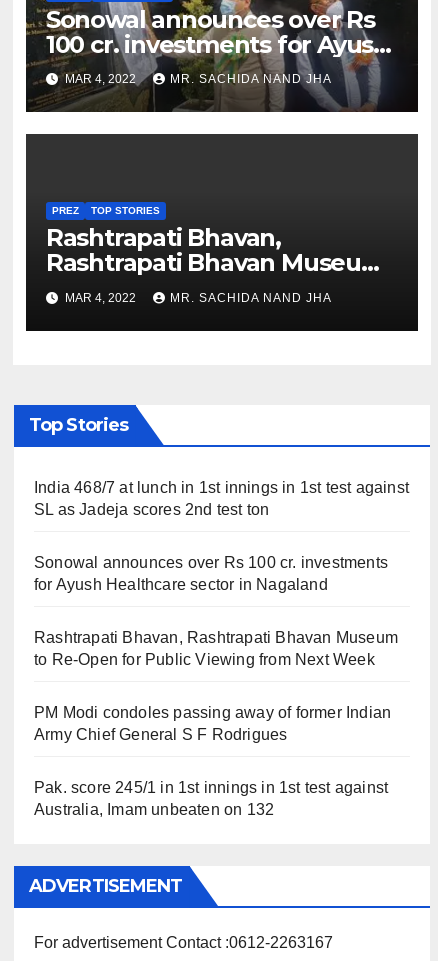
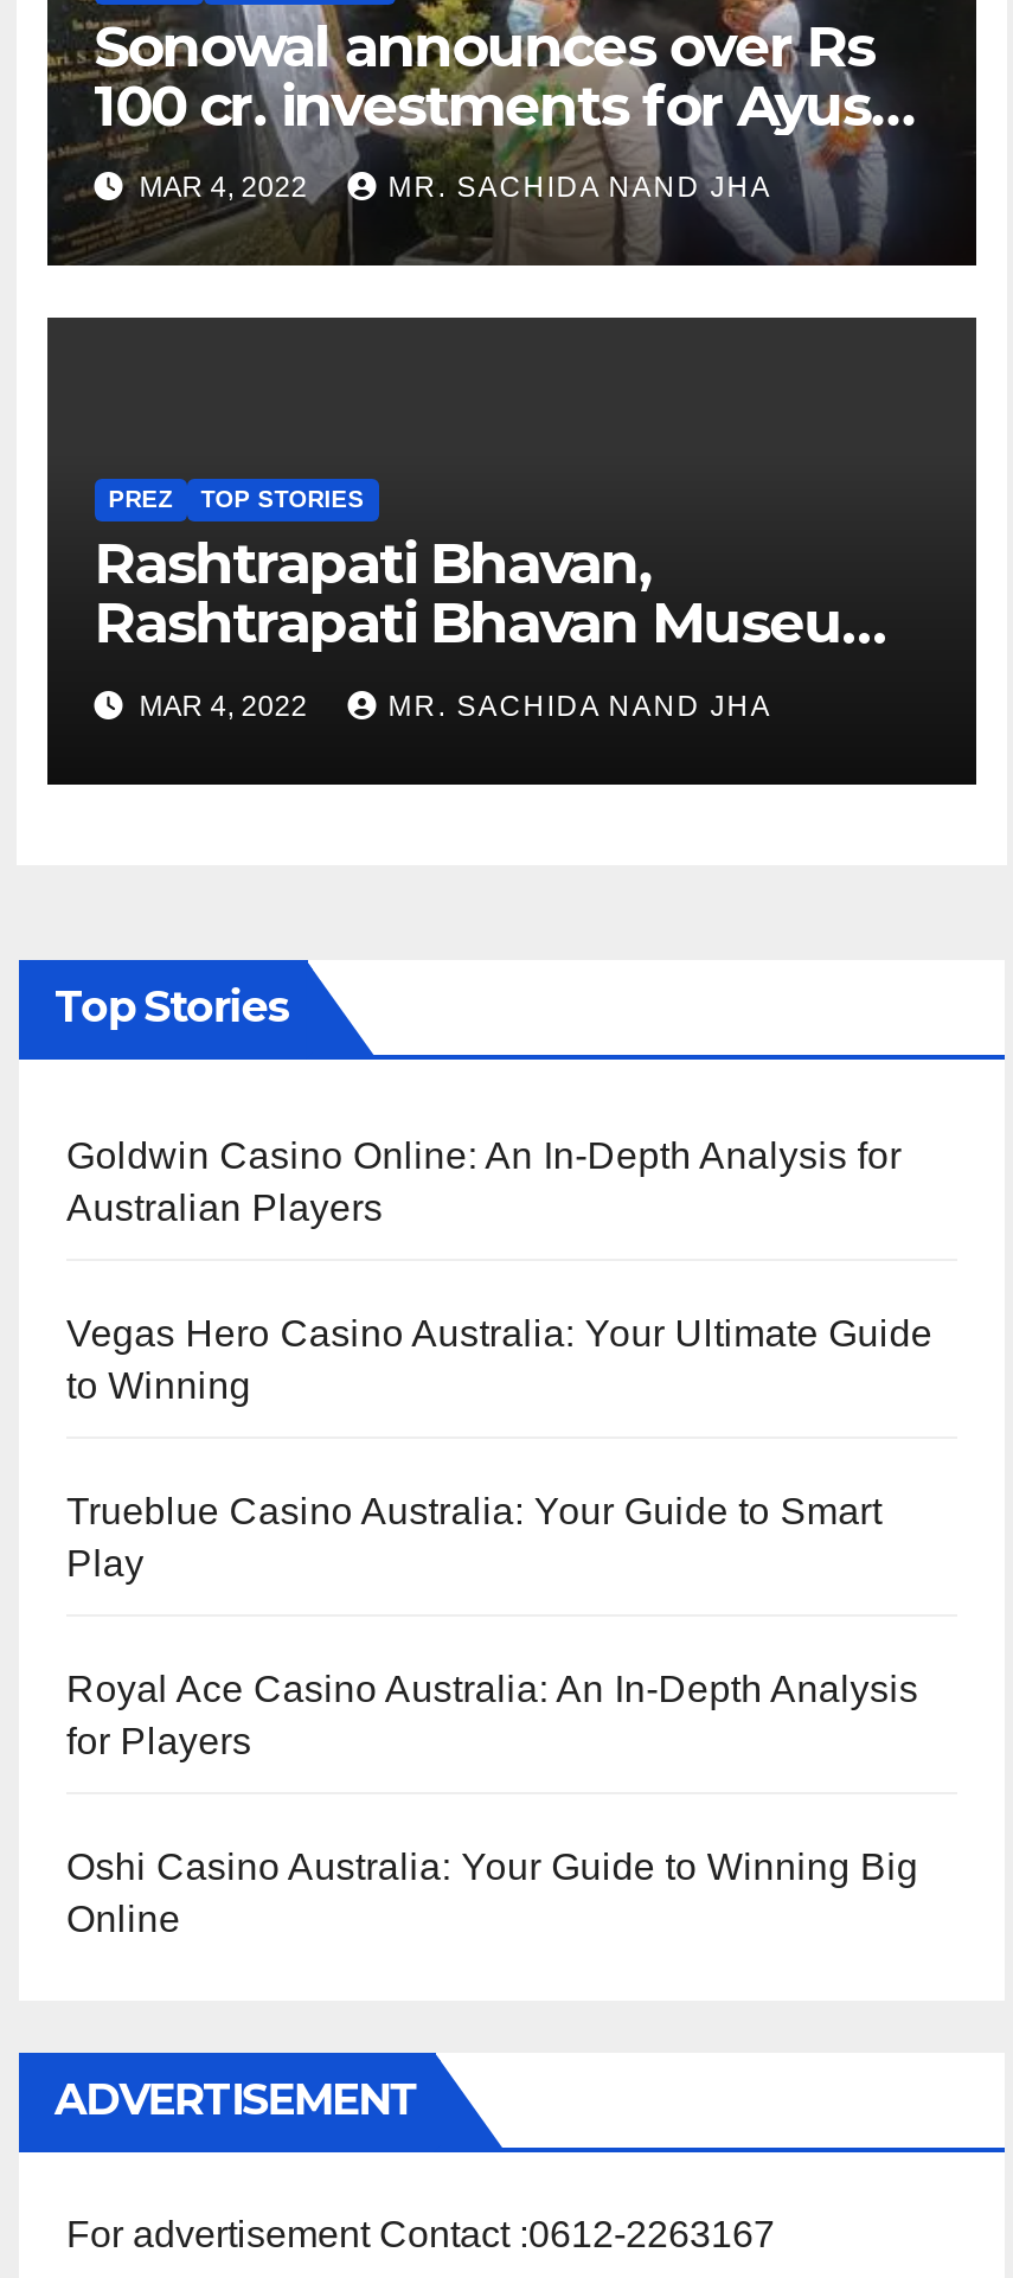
- India 468/7 at lunch in 1st innings in 1st test against
- SL as Jadeja scores 2nd test ton
+ Goldwin Casino Online: An In-Depth Analysis for
+ Australian Players

- Sonowal announces over Rs 100 cr. investments
- for Ayush Healthcare sector in Nagaland
+ Vegas Hero Casino Australia: Your Ultimate Guide
+ to Winning

- Rashtrapati Bhavan, Rashtrapati Bhavan Museum
- to Re-Open for Public Viewing from Next Week
+ Trueblue Casino Australia: Your Guide to Smart
+ Play

- PM Modi condoles passing away of former Indian
- Army Chief General S F Rodrigues
+ Royal Ace Casino Australia: An In-Depth Analysis
+ for Players

- Pak. score 245/1 in 1st innings in 1st test against
- Australia, Imam unbeaten on 132
+ Oshi Casino Australia: Your Guide to Winning Big
+ Online
